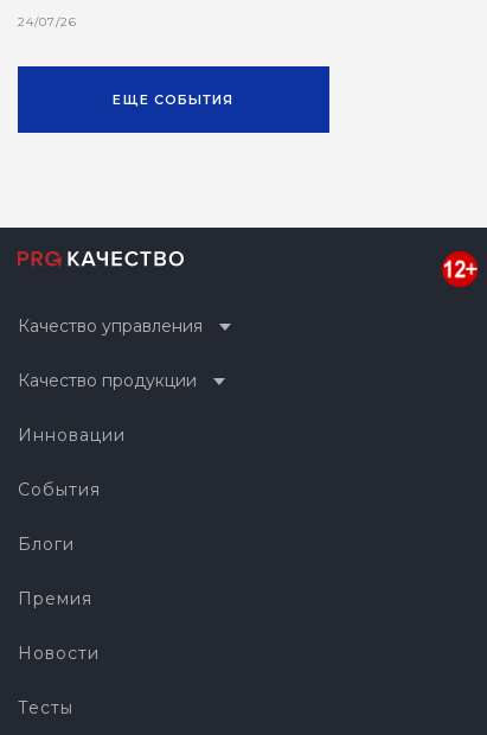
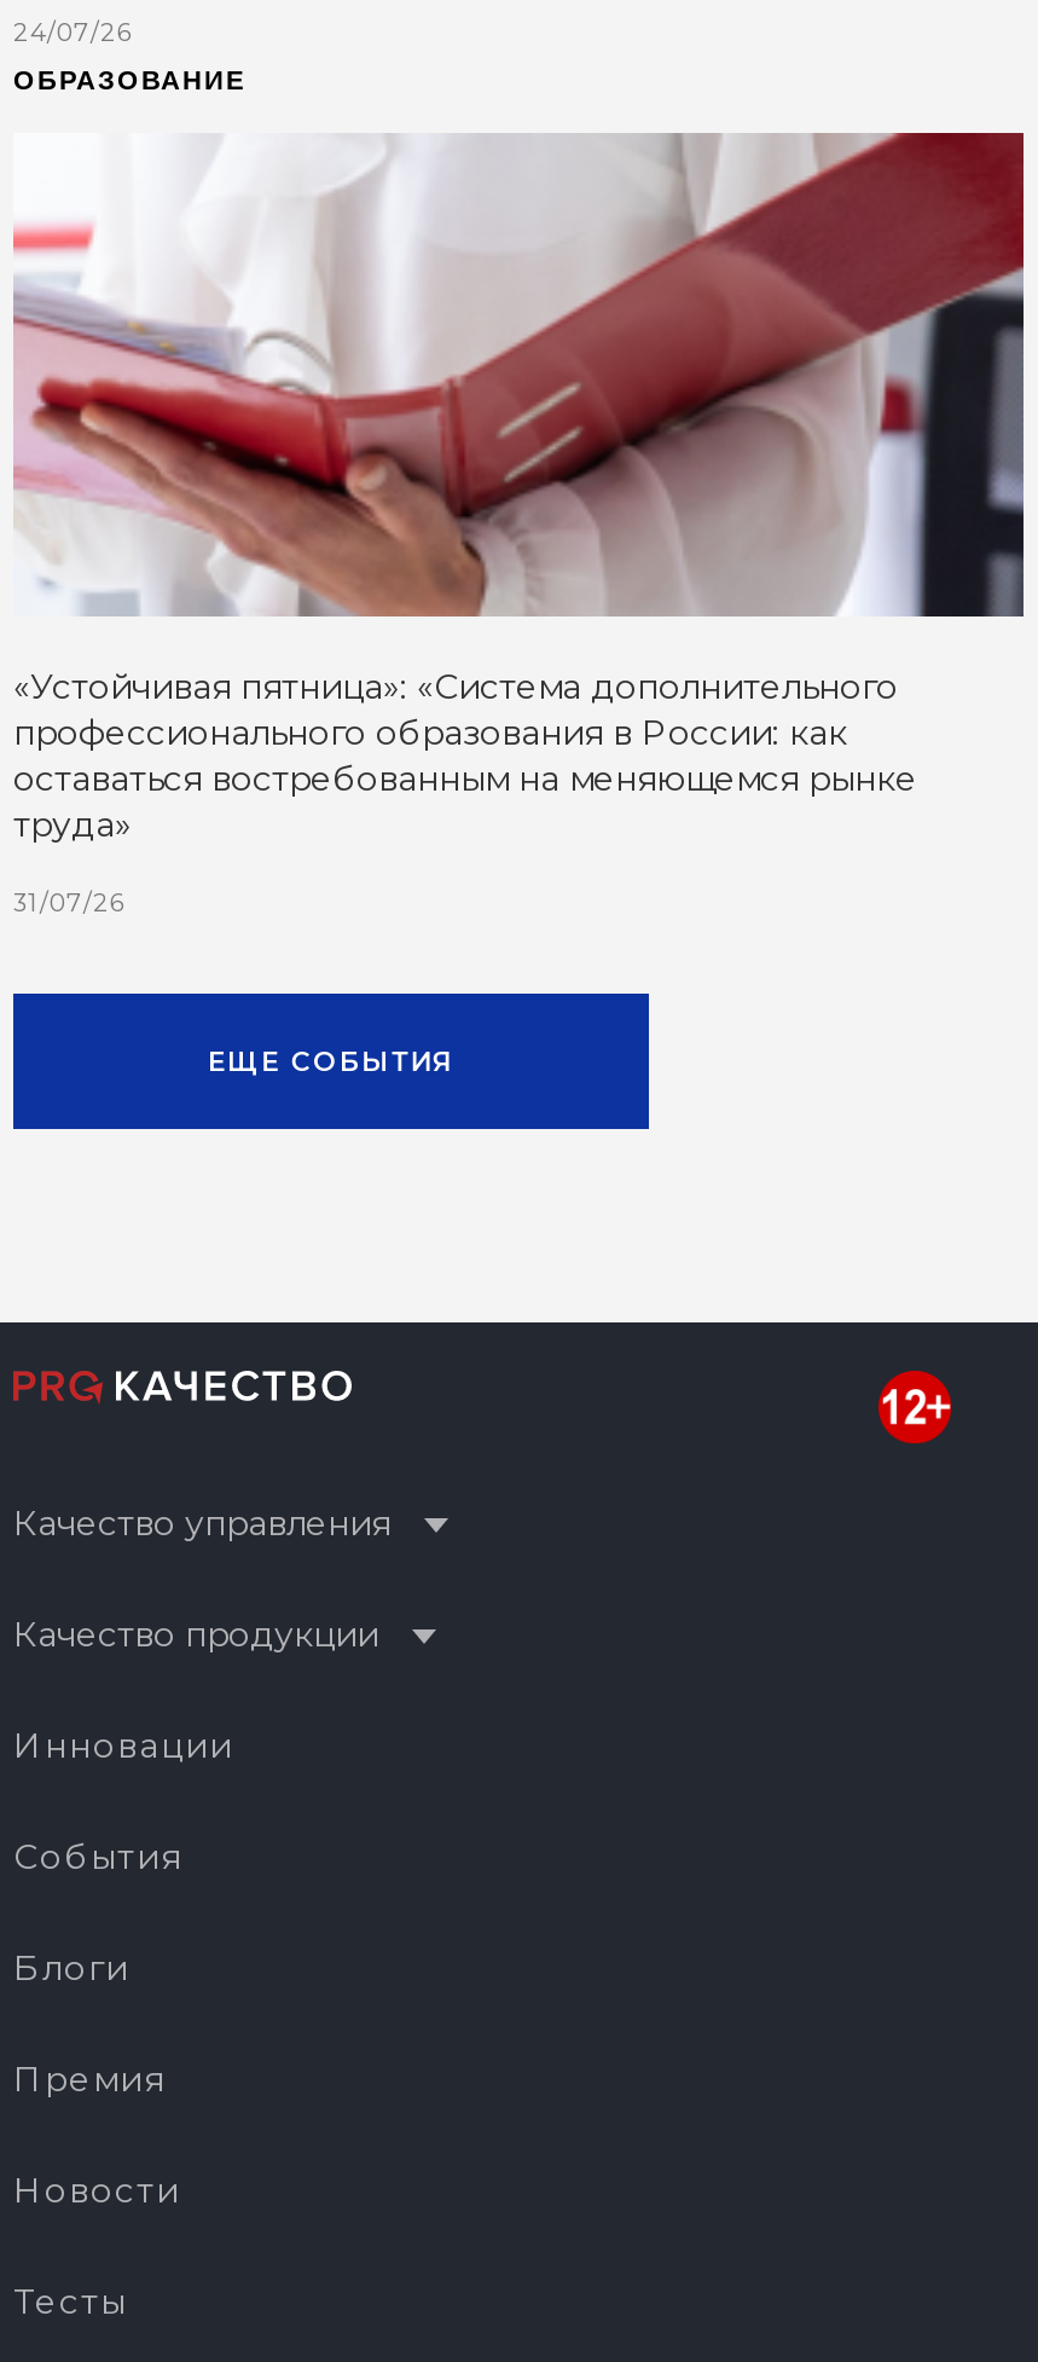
+ [image]
+ «Устойчивая пятница»: «Система дополнительного
+ профессионального образования в России: как
+ оставаться востребованным на меняющемся рынке
+ труда»
+ 31/07/26

+ ОБРАЗОВАНИЕ
